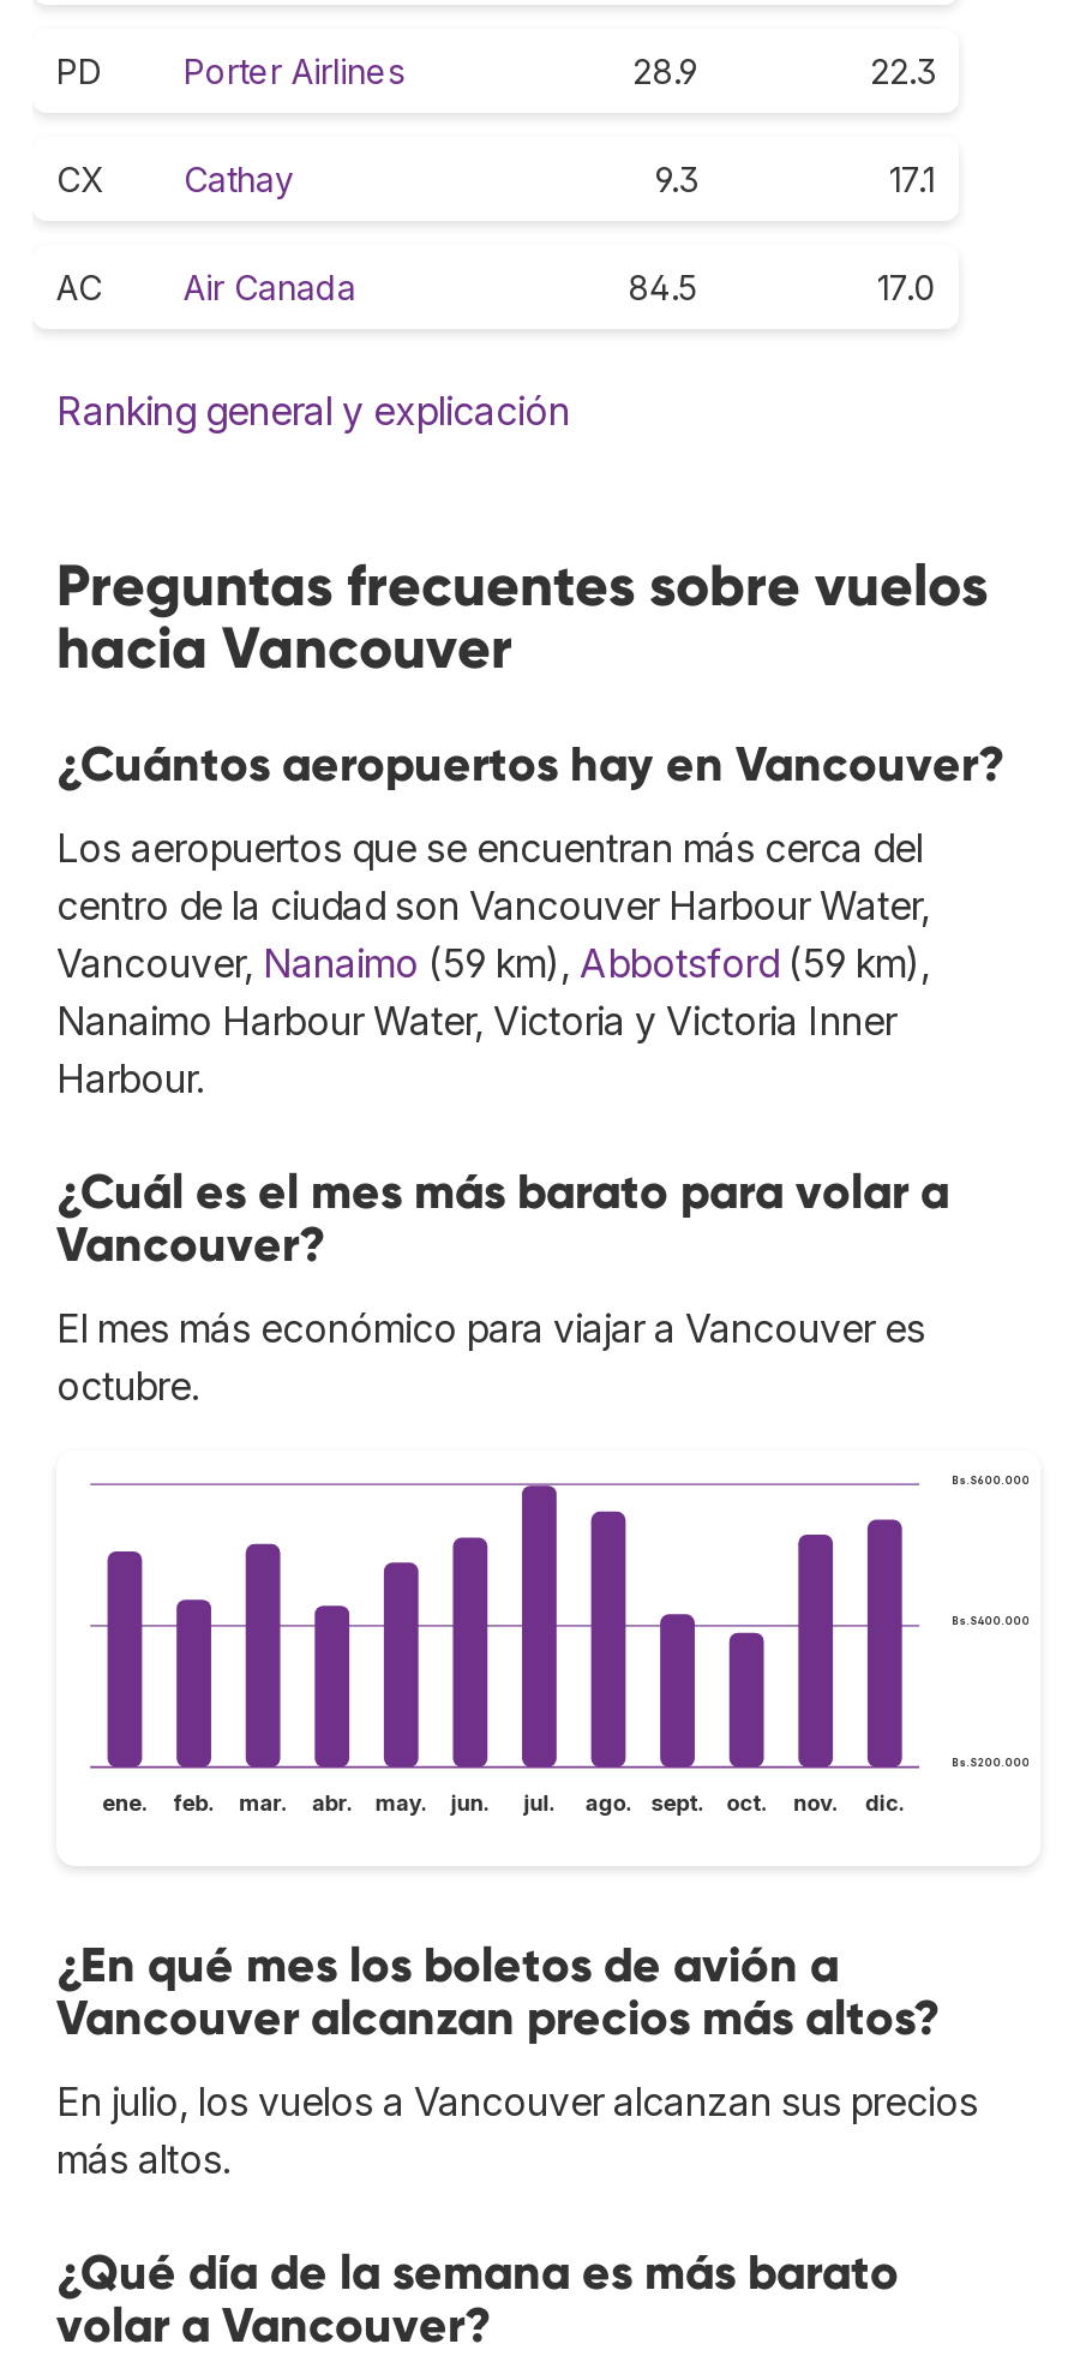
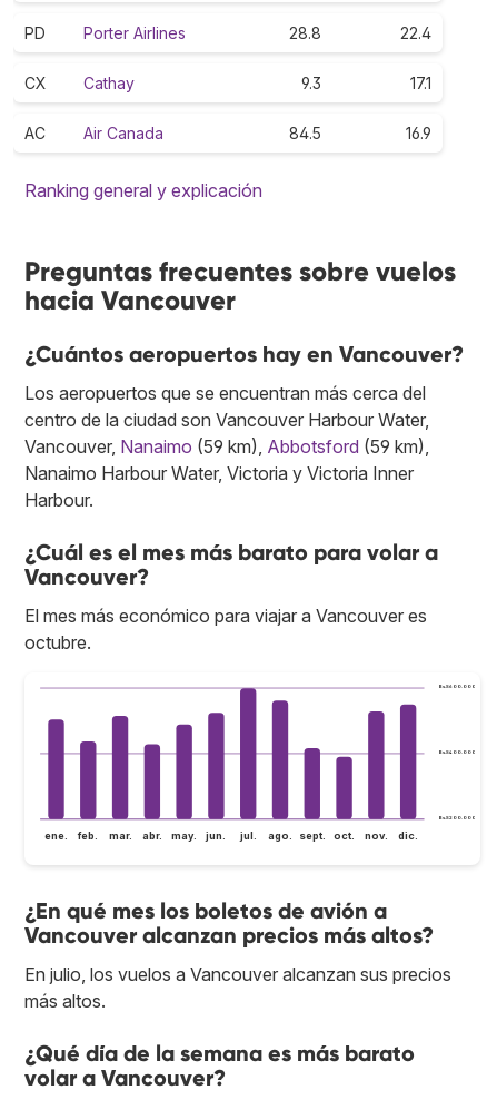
- 28.9
+ 28.8

- 22.3
+ 22.4

- 17.0
+ 16.9
